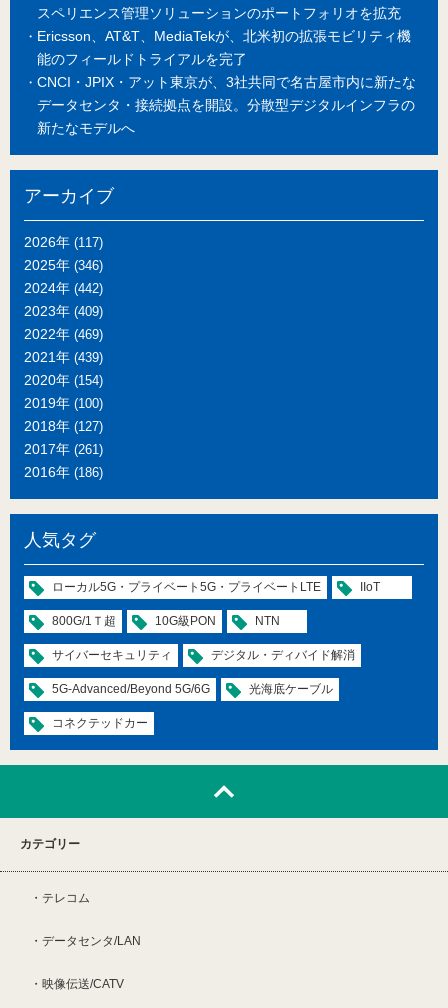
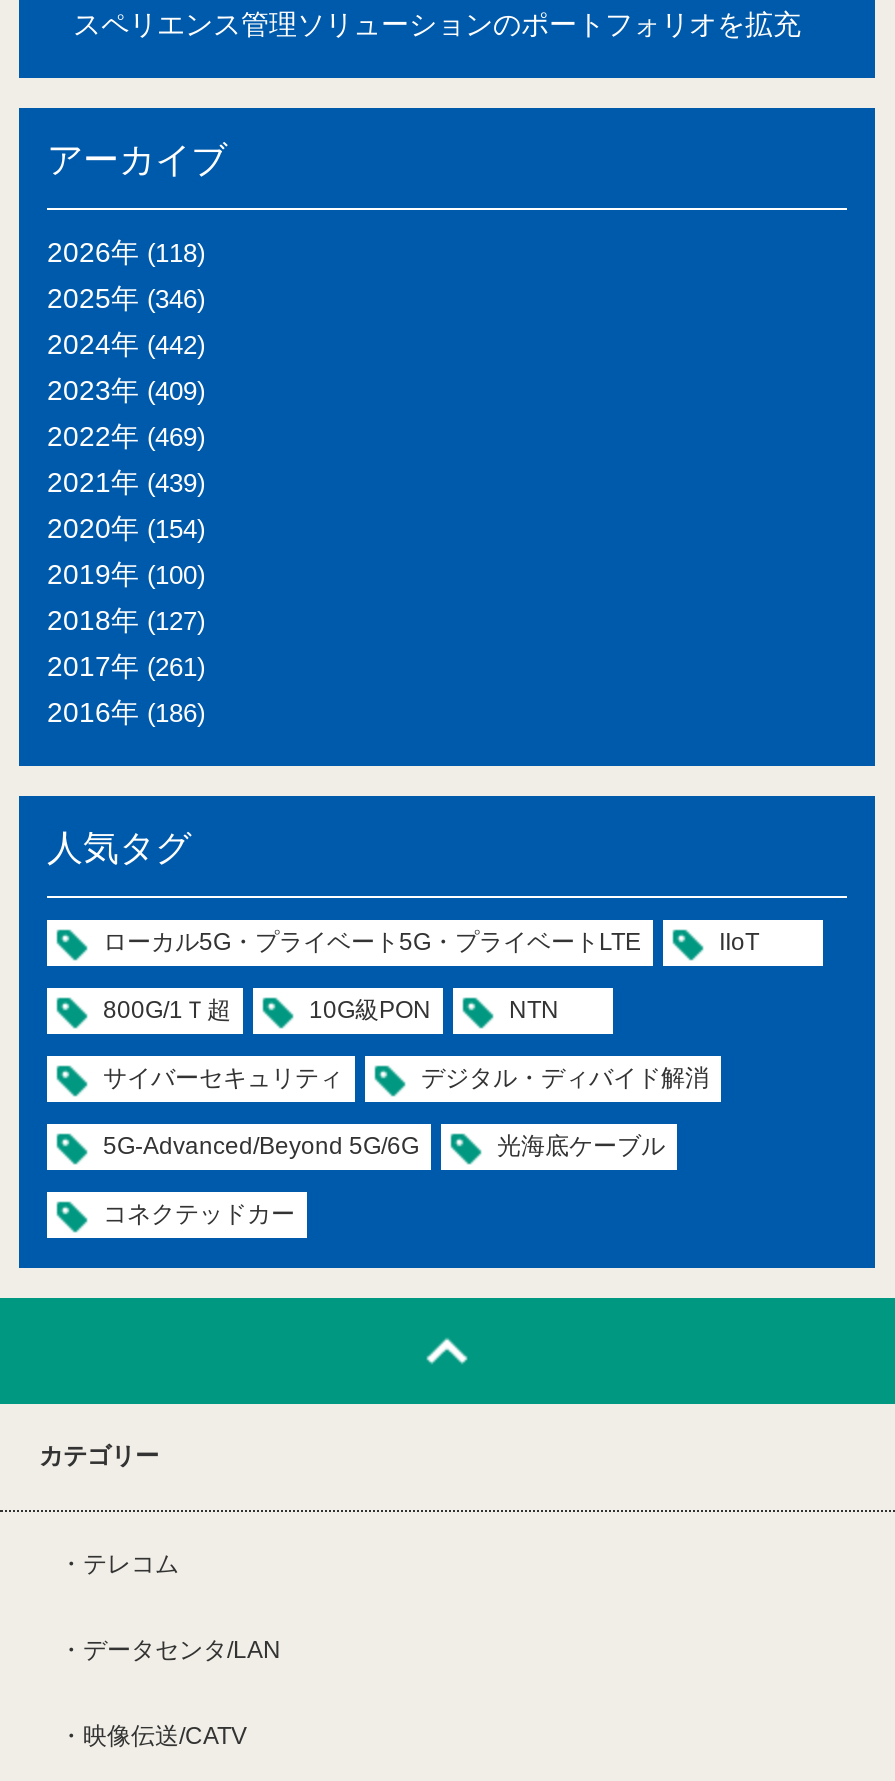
- Ericsson、AT&T、MediaTekが、北米初の拡張モビリティ機
- 能のフィールドトライアルを完了
- CNCI・JPIX・アット東京が、3社共同で名古屋市内に新たな
- データセンタ・接続拠点を開設。分散型デジタルインフラの
- 新たなモデルへ

- 2026年(117)
+ 2026年(118)
